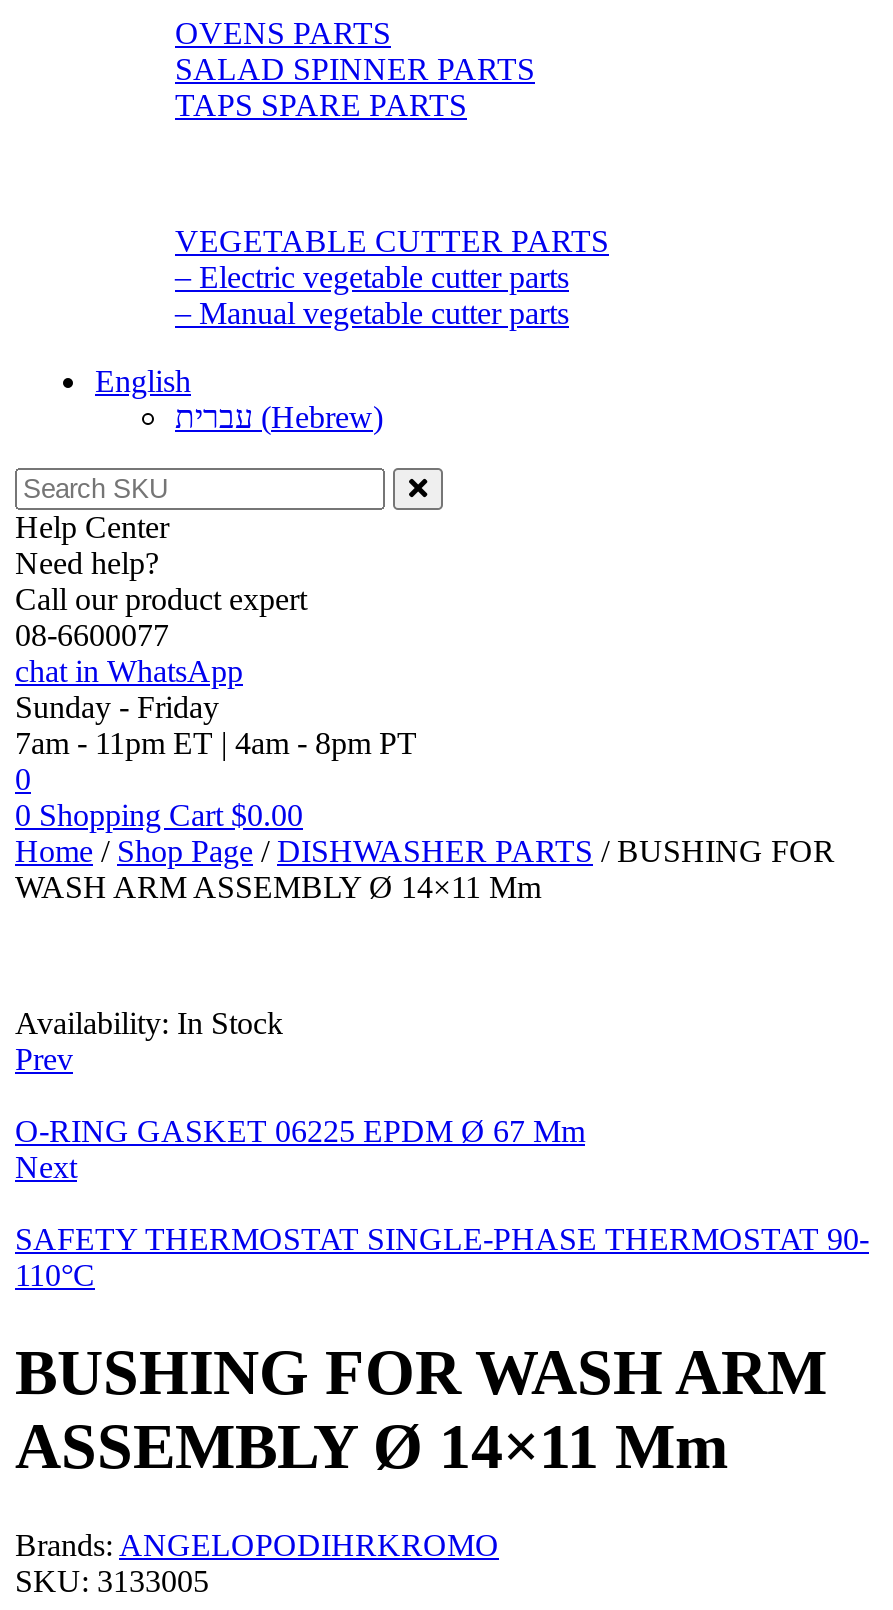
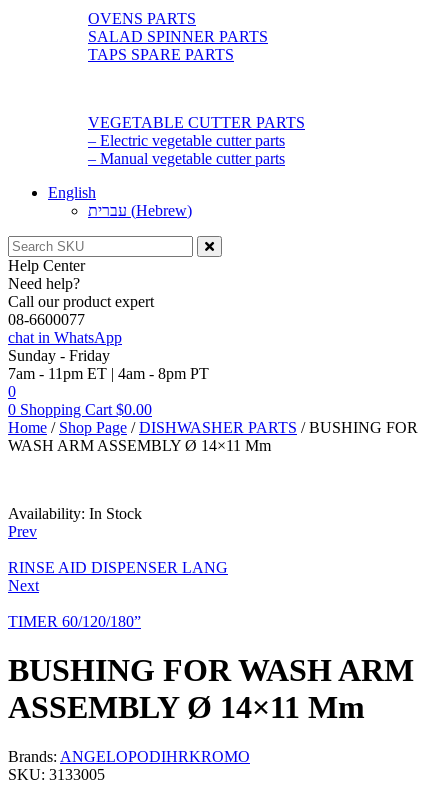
- O-RING GASKET 06225 EPDM Ø 67 Mm
+ RINSE AID DISPENSER LANG

- SAFETY THERMOSTAT SINGLE-PHASE THERMOSTAT 90-
- 110°C
+ TIMER 60/120/180”
